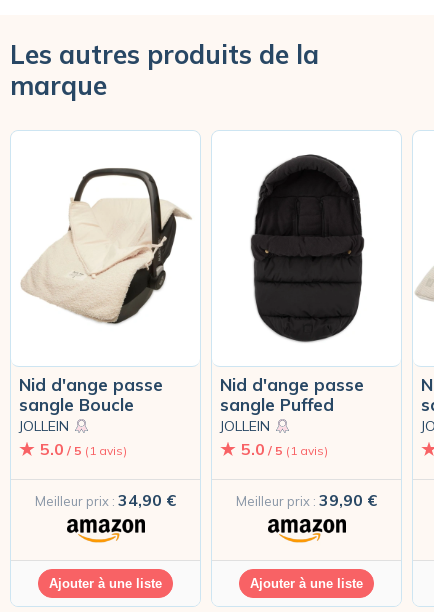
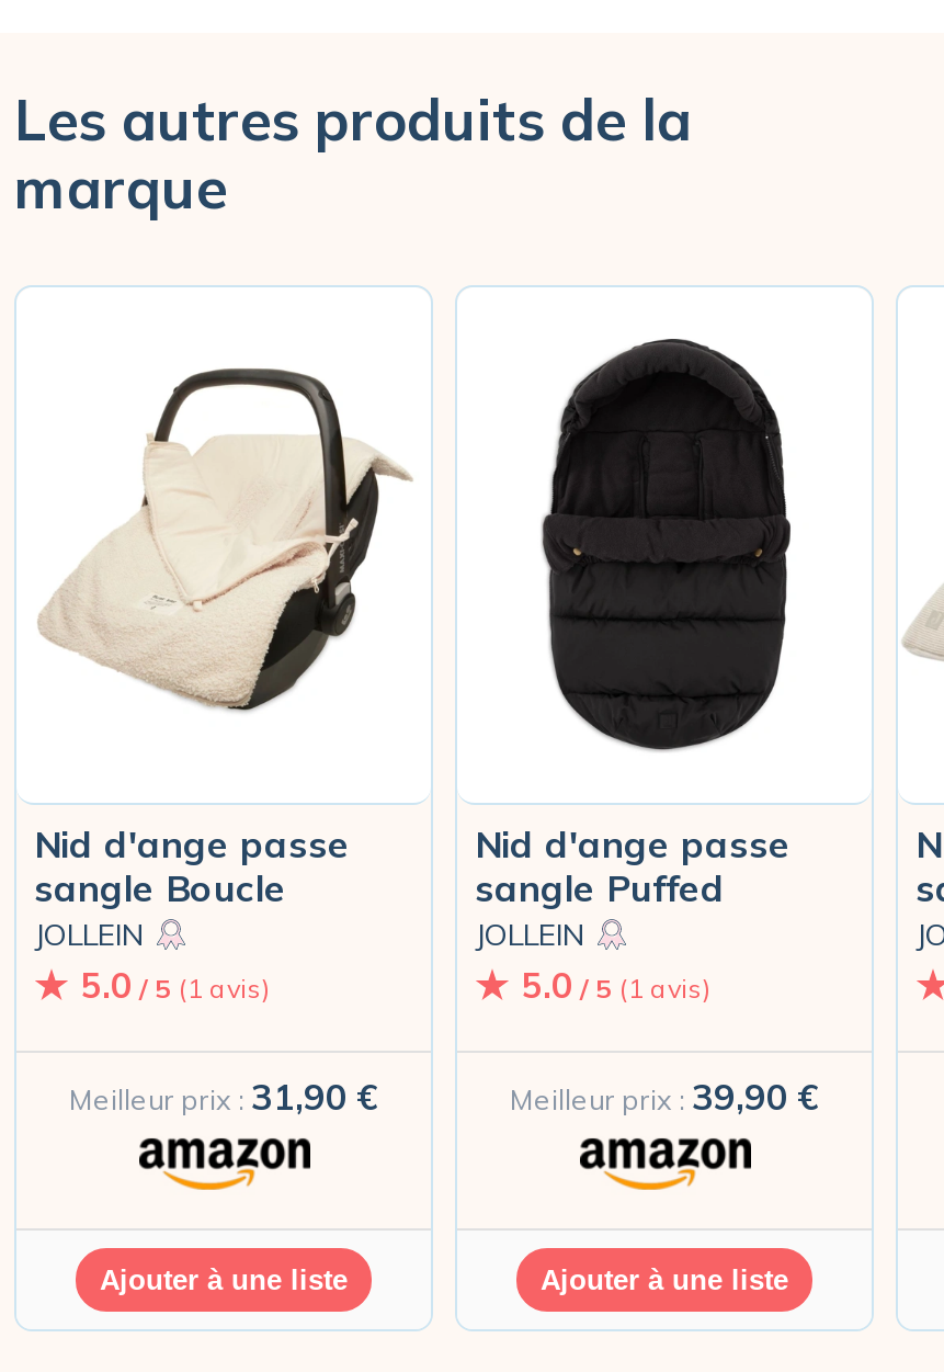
- Meilleur prix : 34,90 €
+ Meilleur prix : 31,90 €
